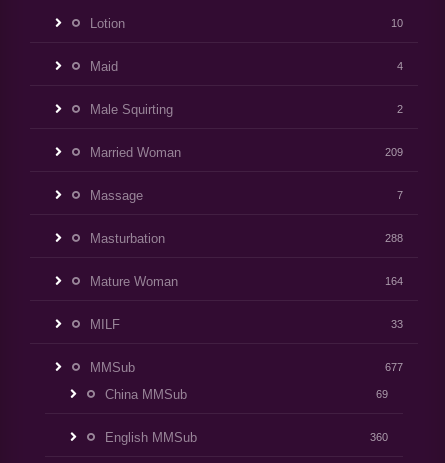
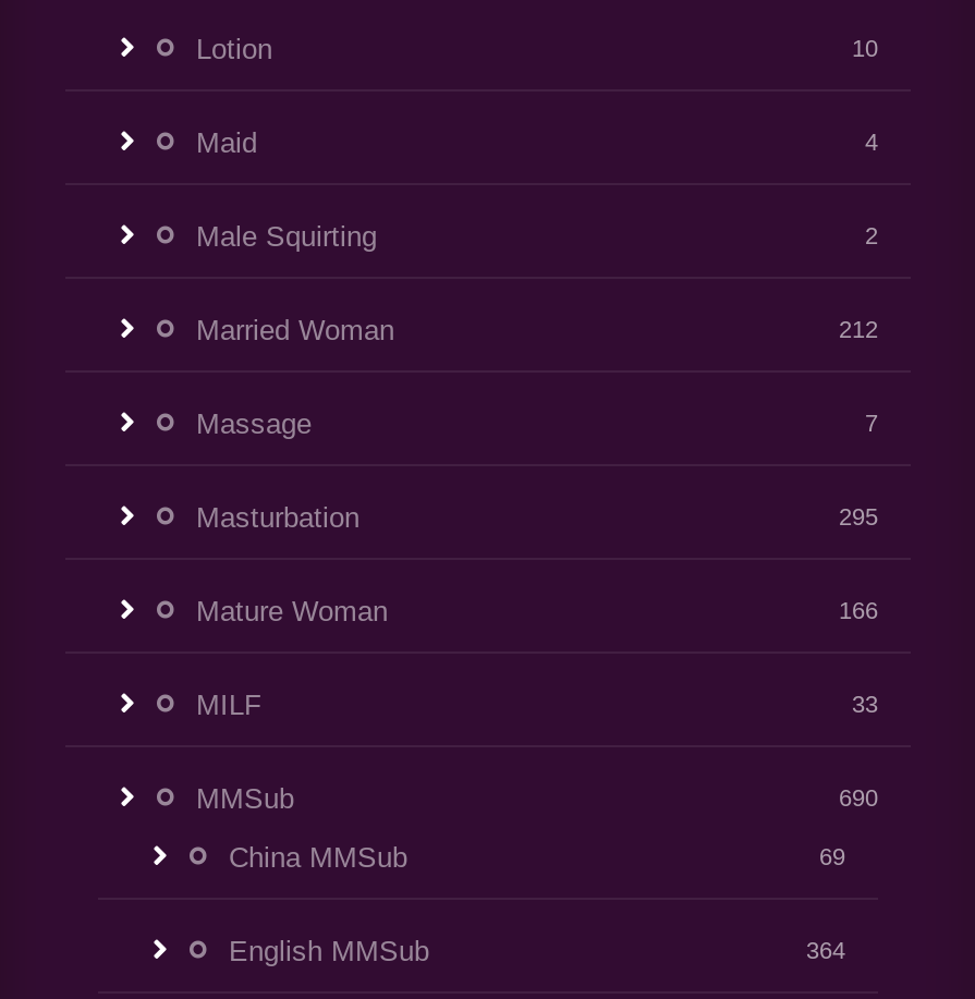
- 209
+ 212

- 288
+ 295

- 164
+ 166

- 677
+ 690

- 360
+ 364
